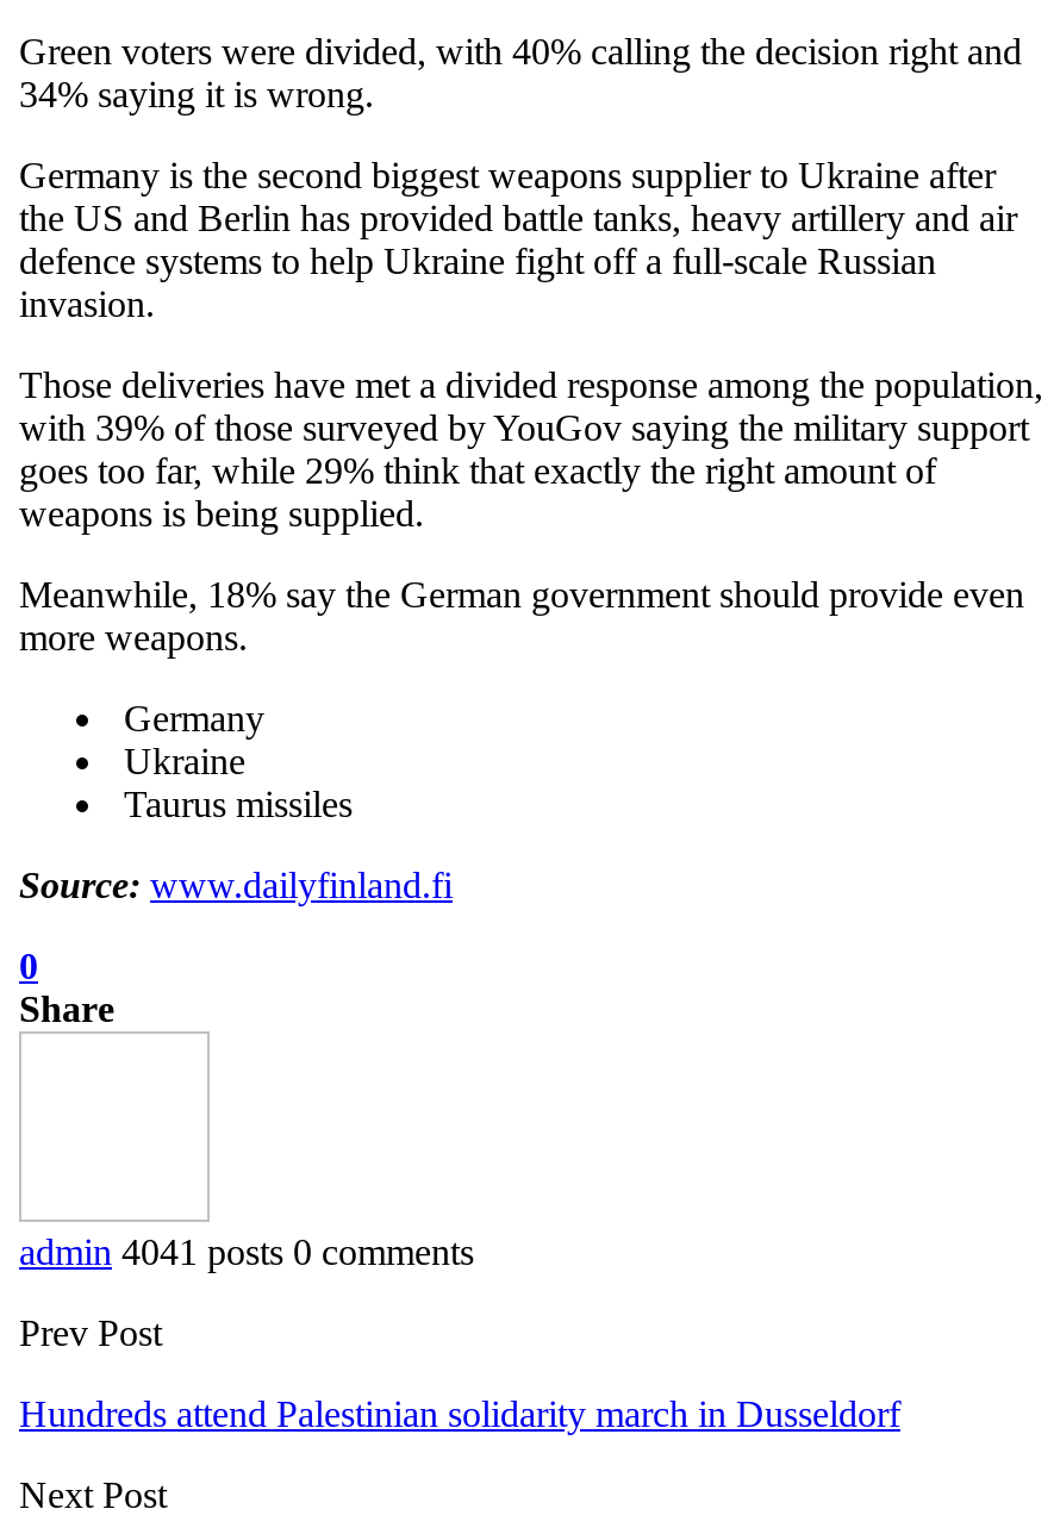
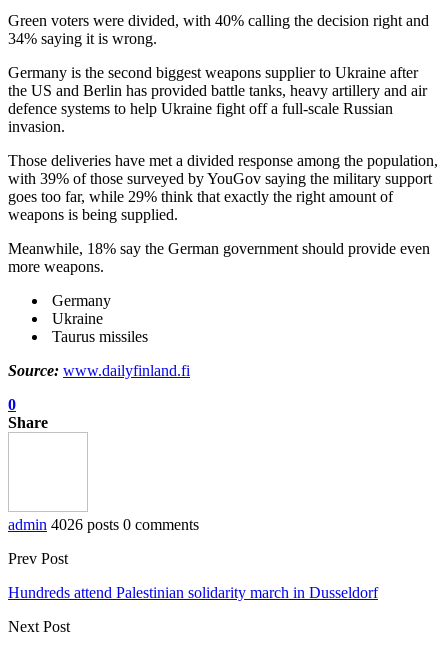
- admin 4041 posts 0 comments
+ admin 4026 posts 0 comments
